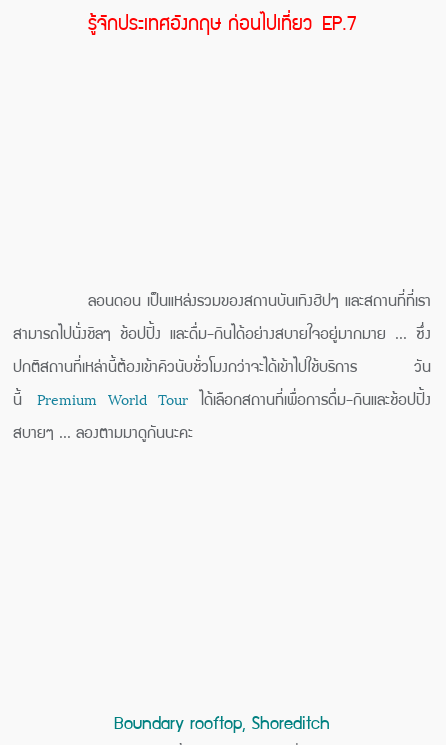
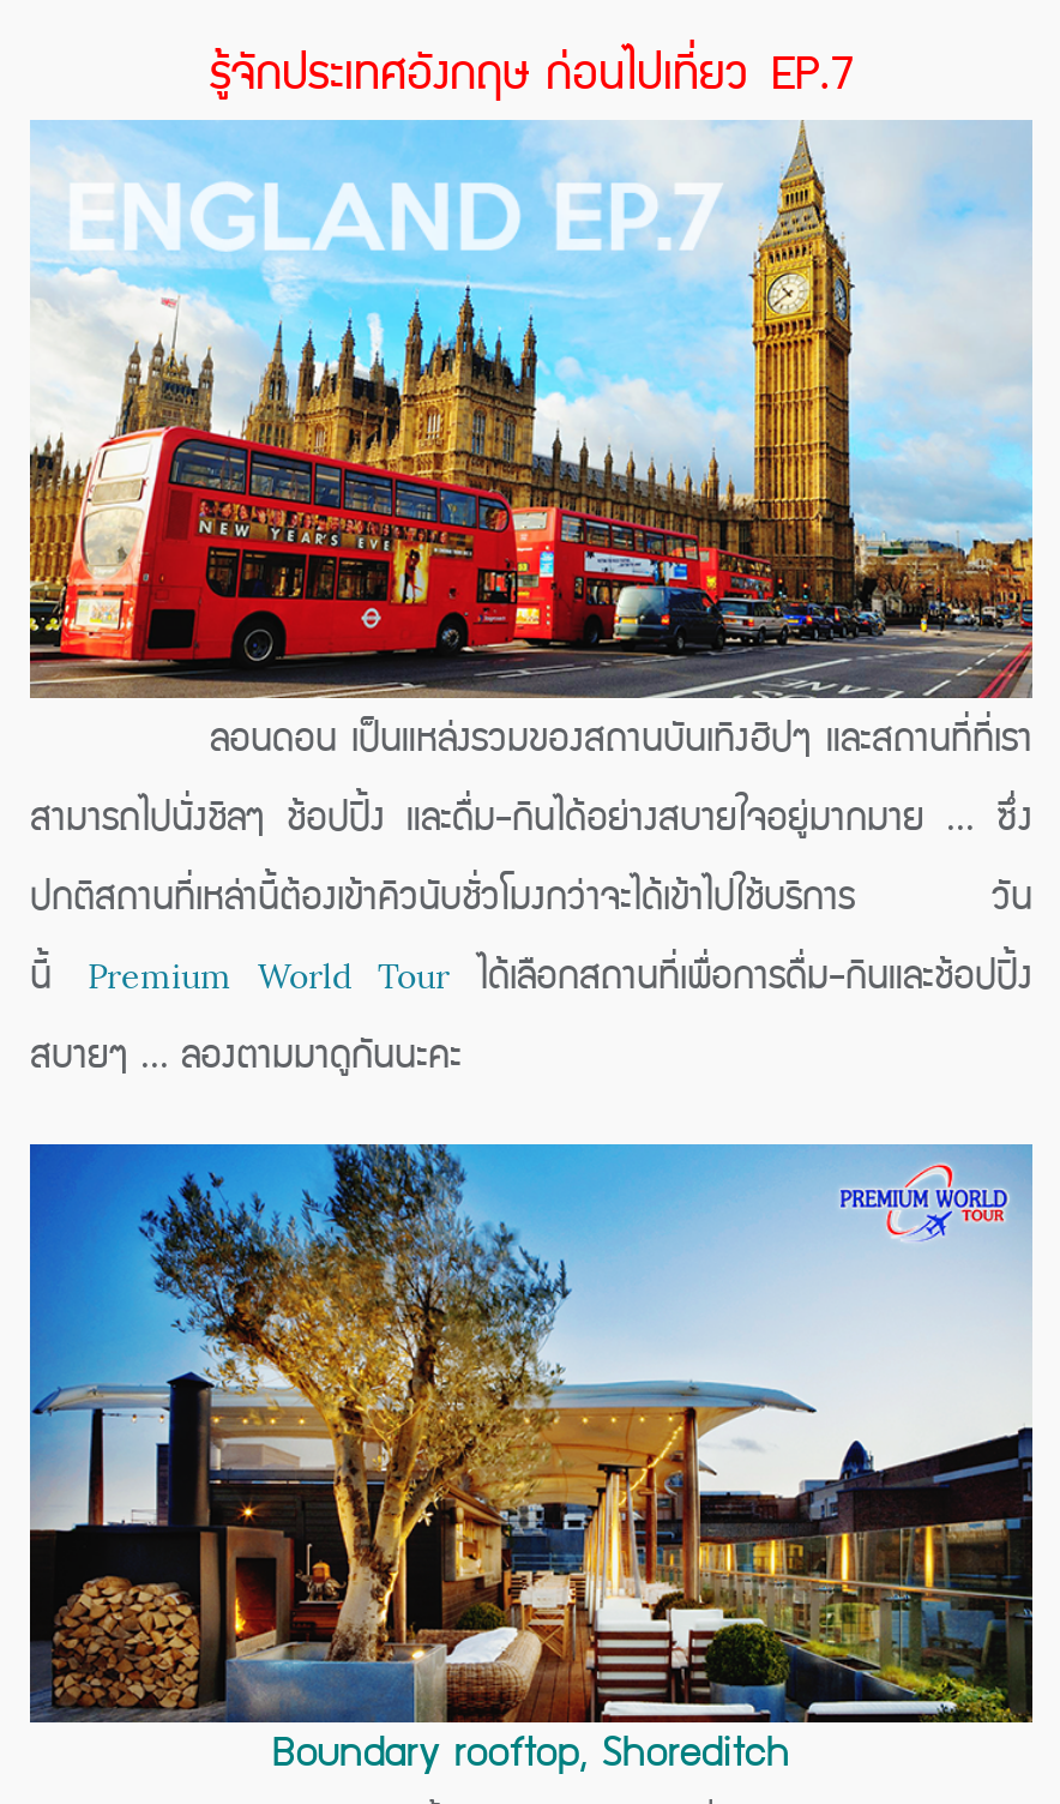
+ [image]

+ [image]
